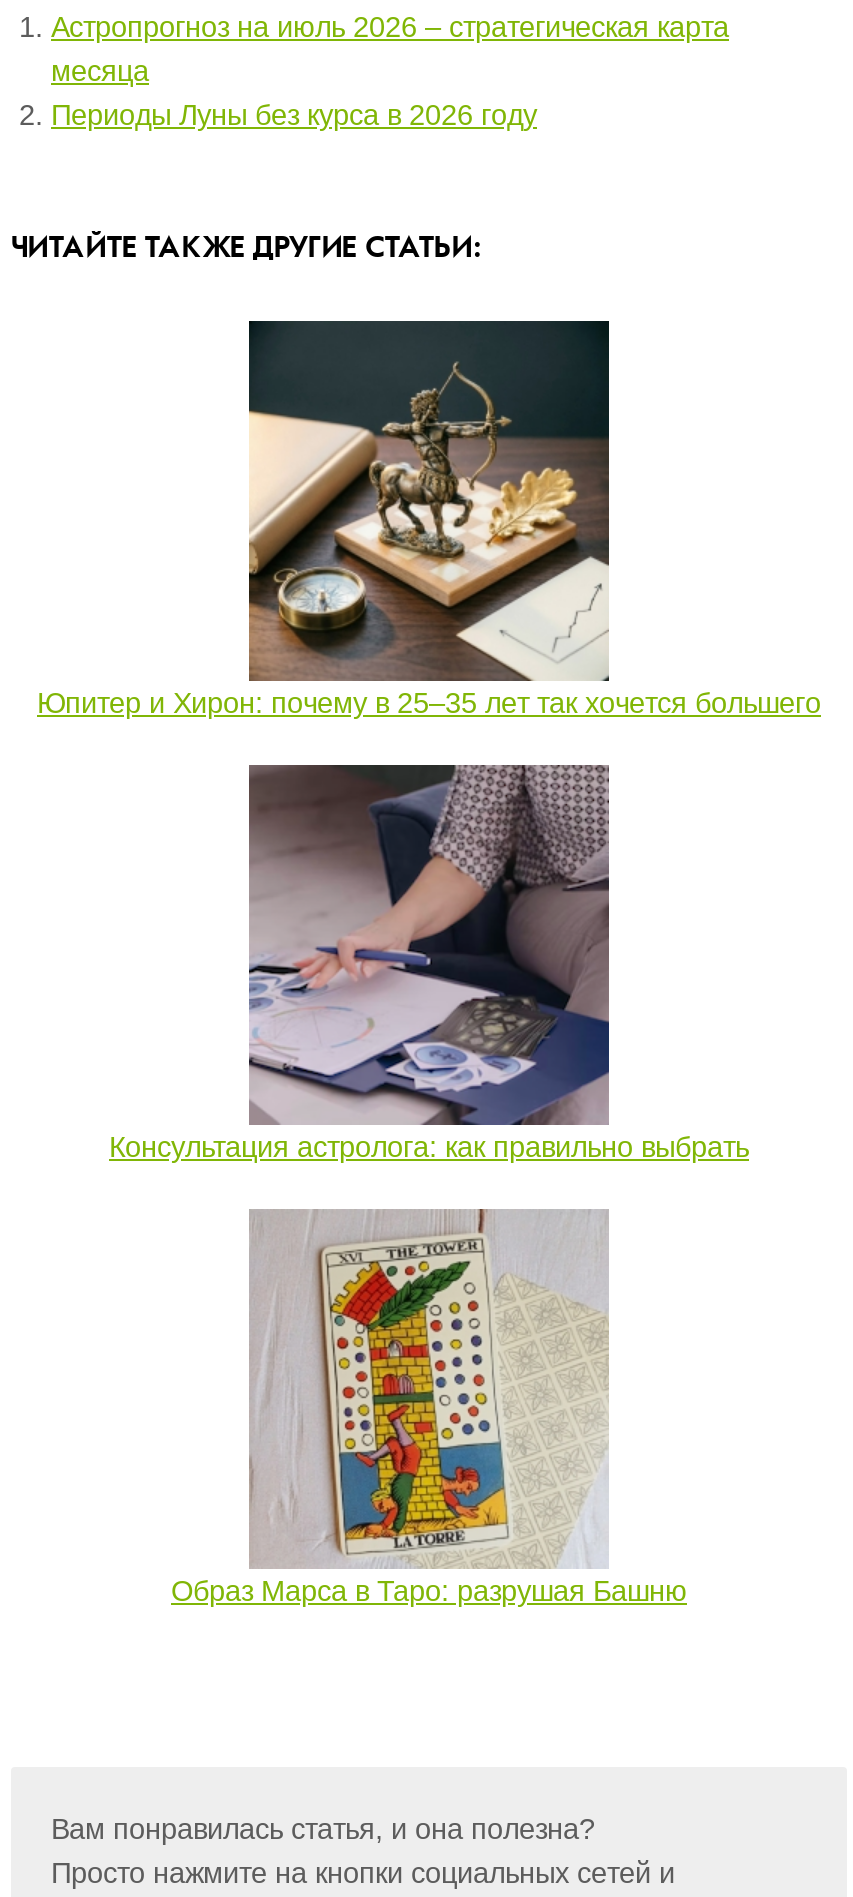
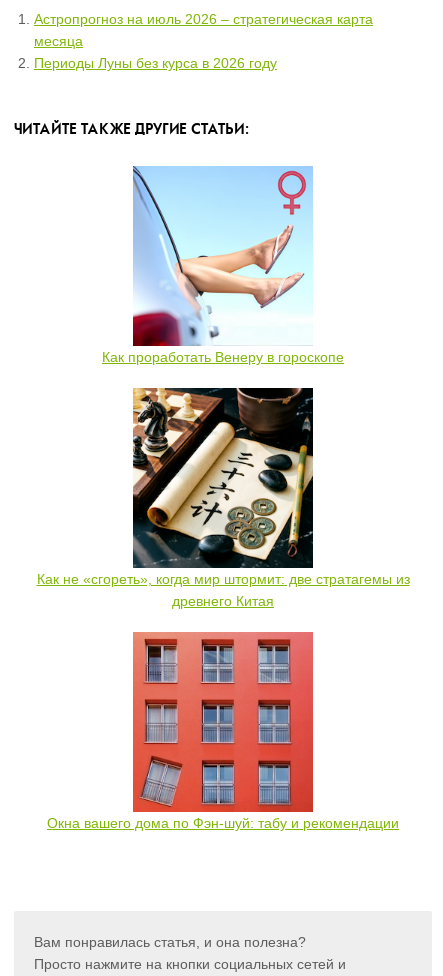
- [image]
- Юпитер и Хирон: почему в 25–35 лет так хочется большего
+ [image]
+ Как проработать Венеру в гороскопе

- [image]
- Консультация астролога: как правильно выбрать
+ [image]
+ Как не «сгореть», когда мир штормит: две стратагемы из
+ древнего Китая

- [image]
- Образ Марса в Таро: разрушая Башню
+ [image]
+ Окна вашего дома по Фэн-шуй: табу и рекомендации
